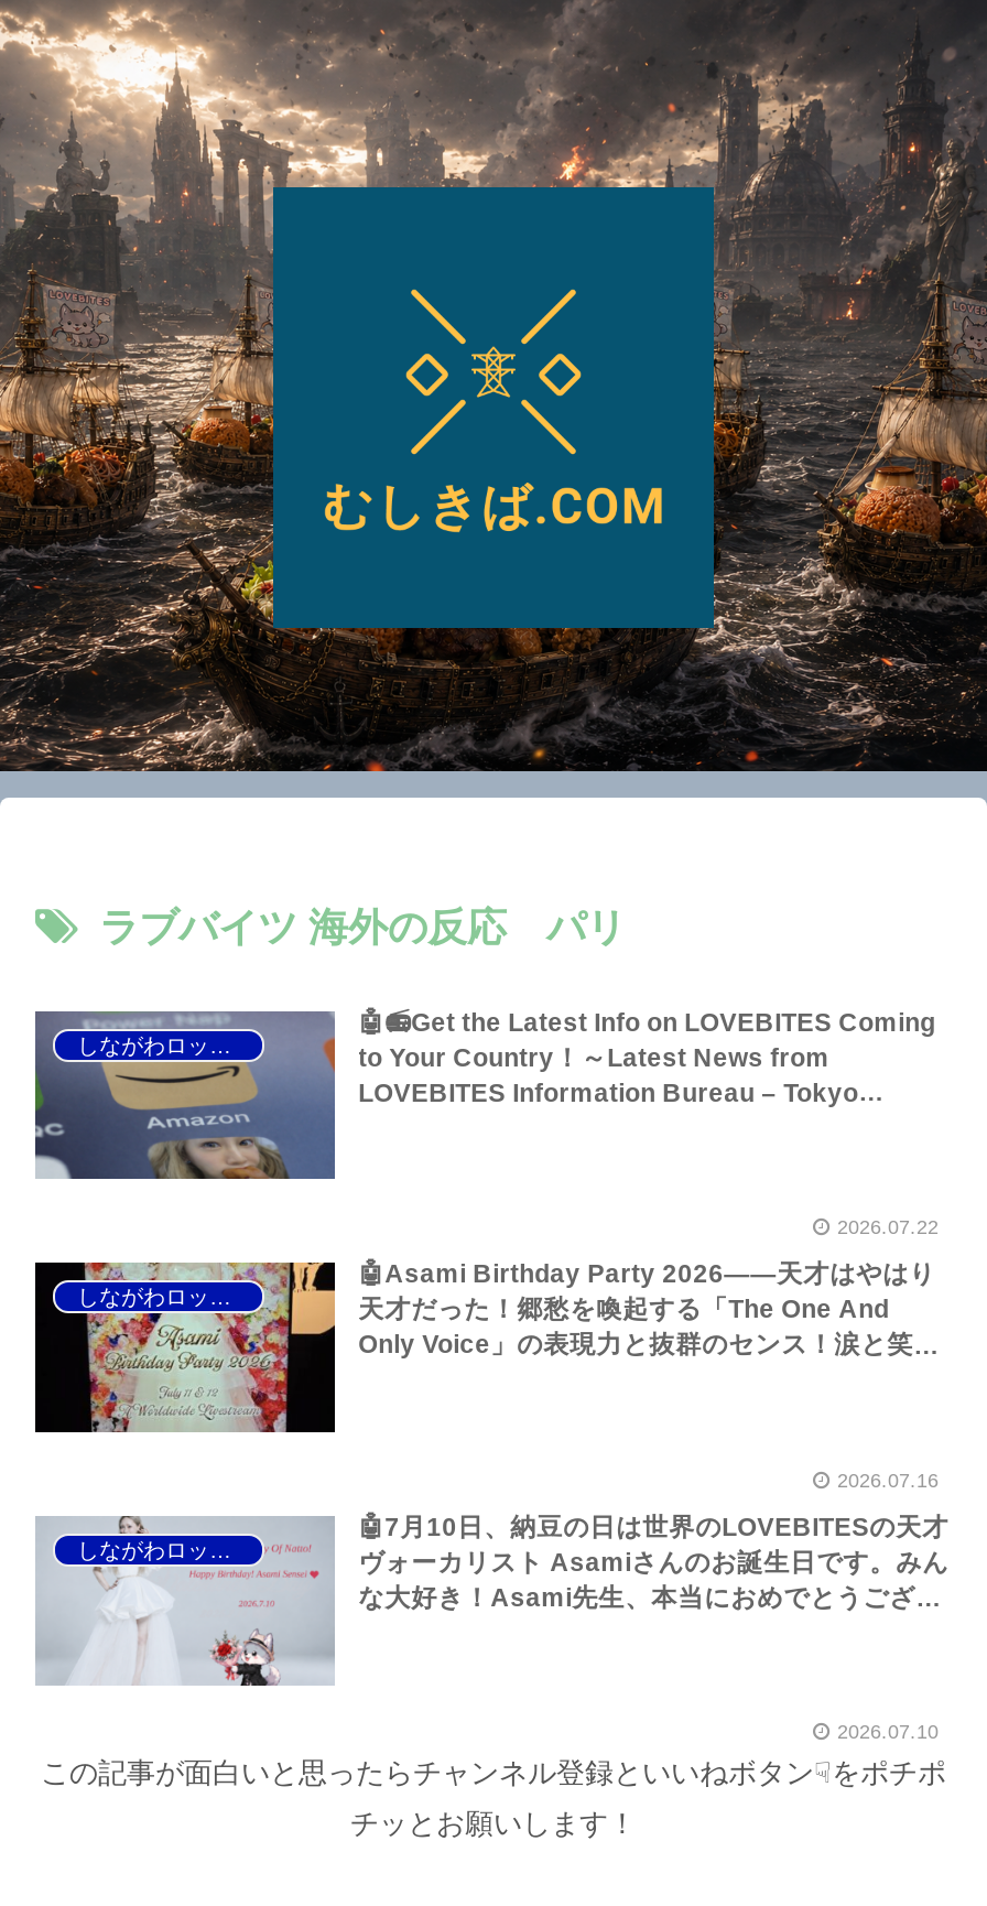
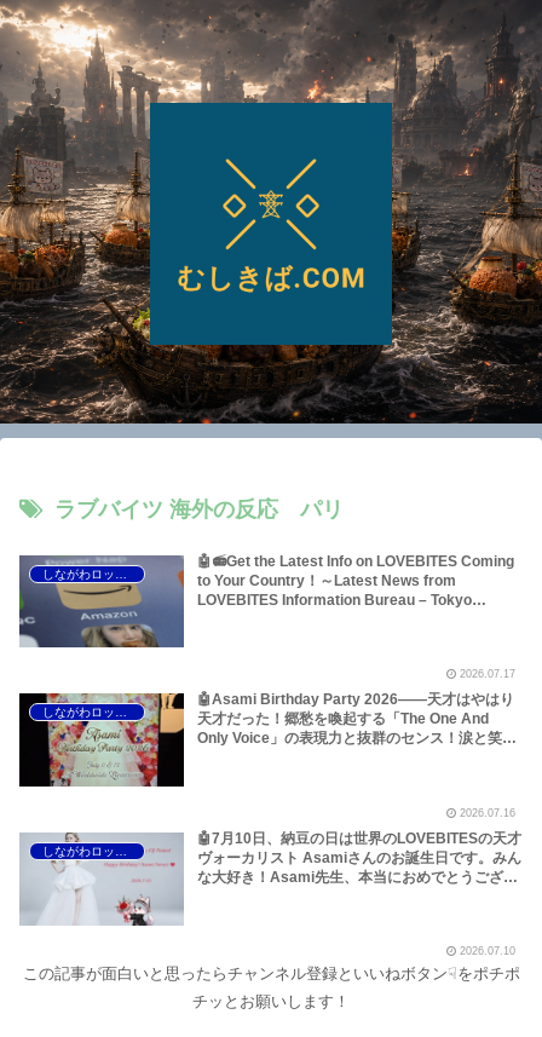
- 2026.07.22
+ 2026.07.17
